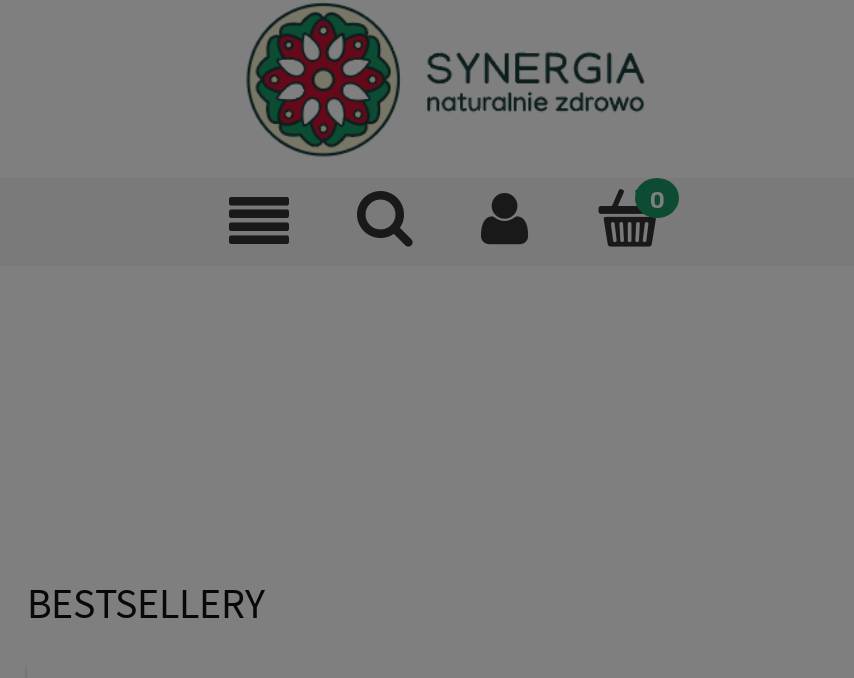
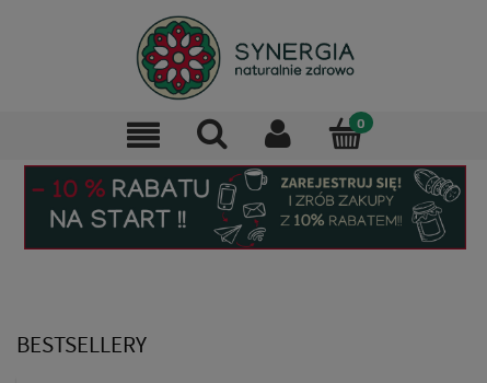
+ [image]
